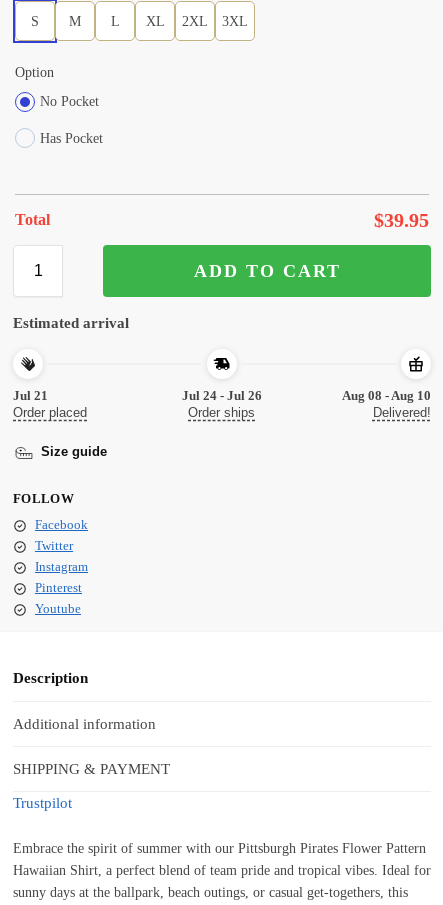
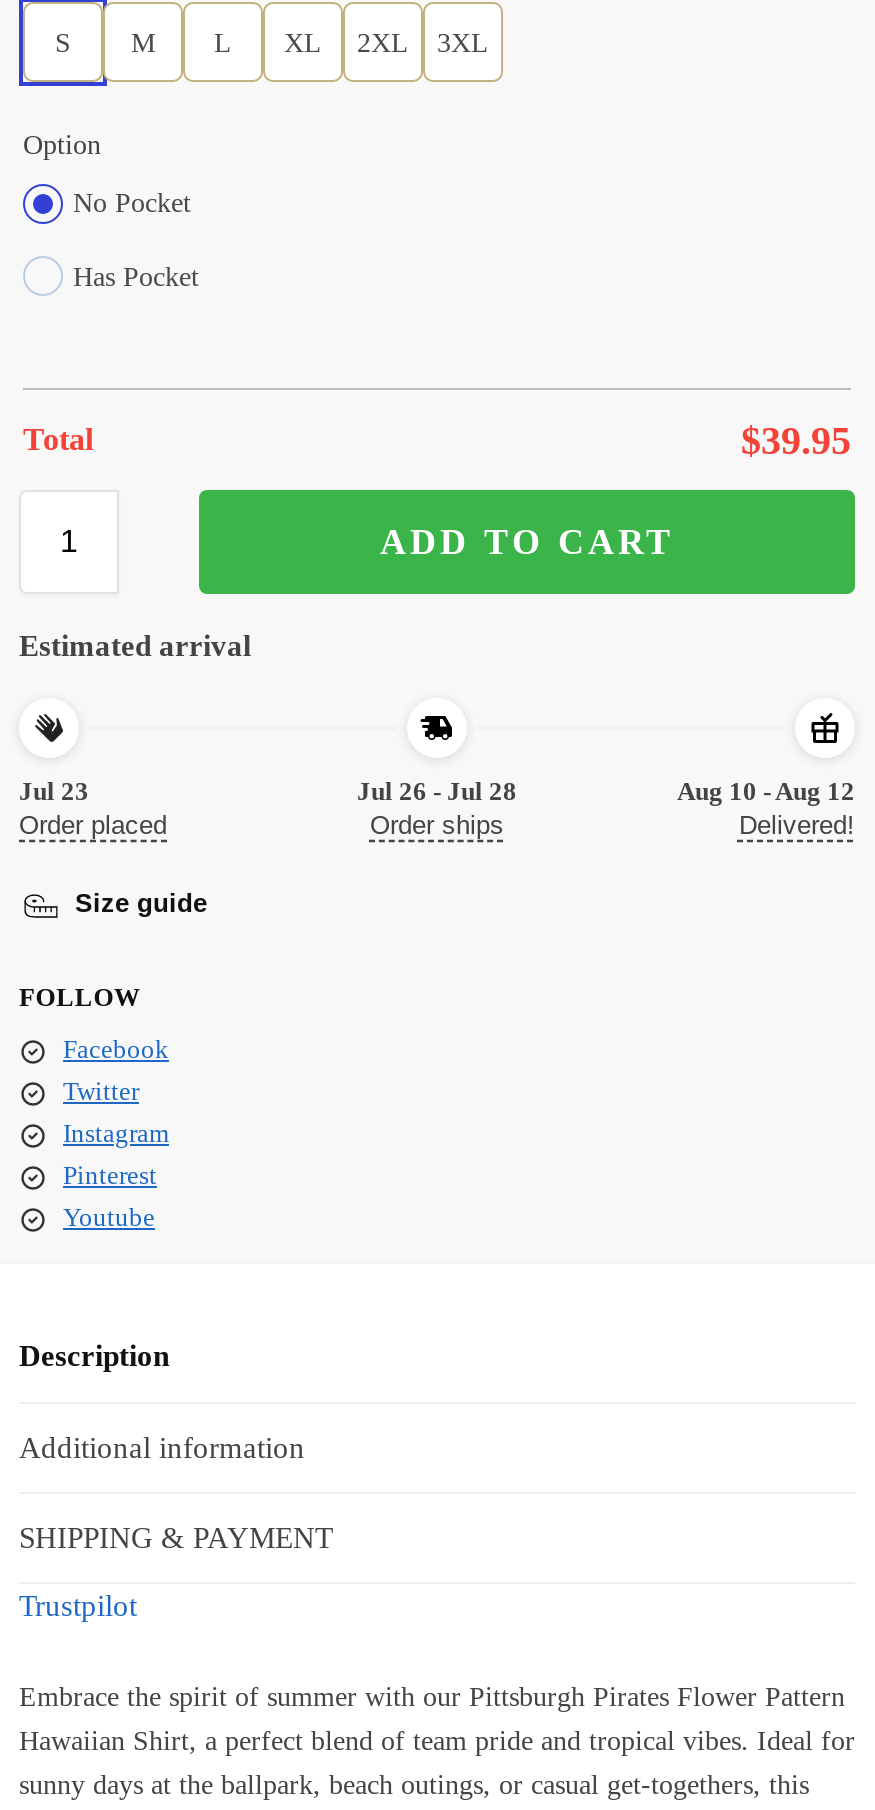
- Jul 21
+ Jul 23

- Jul 24 - Jul 26
+ Jul 26 - Jul 28

- Aug 08 - Aug 10
+ Aug 10 - Aug 12
